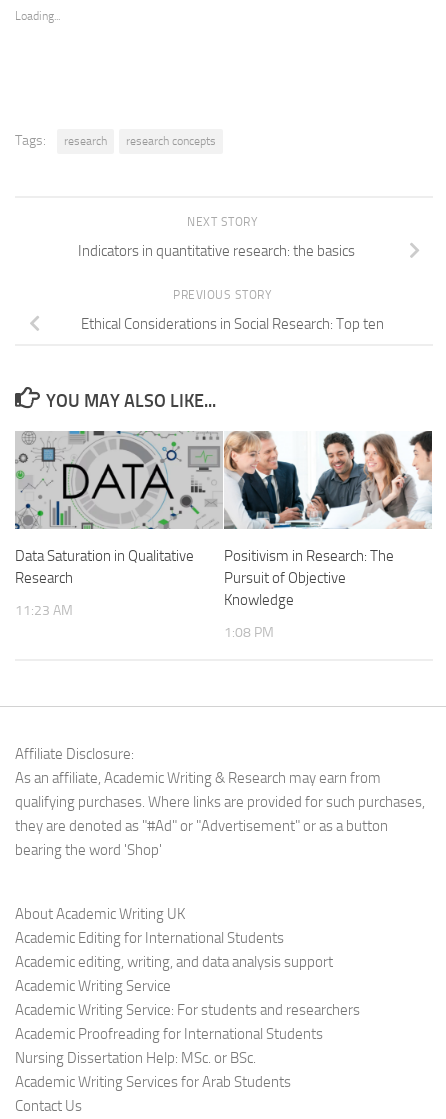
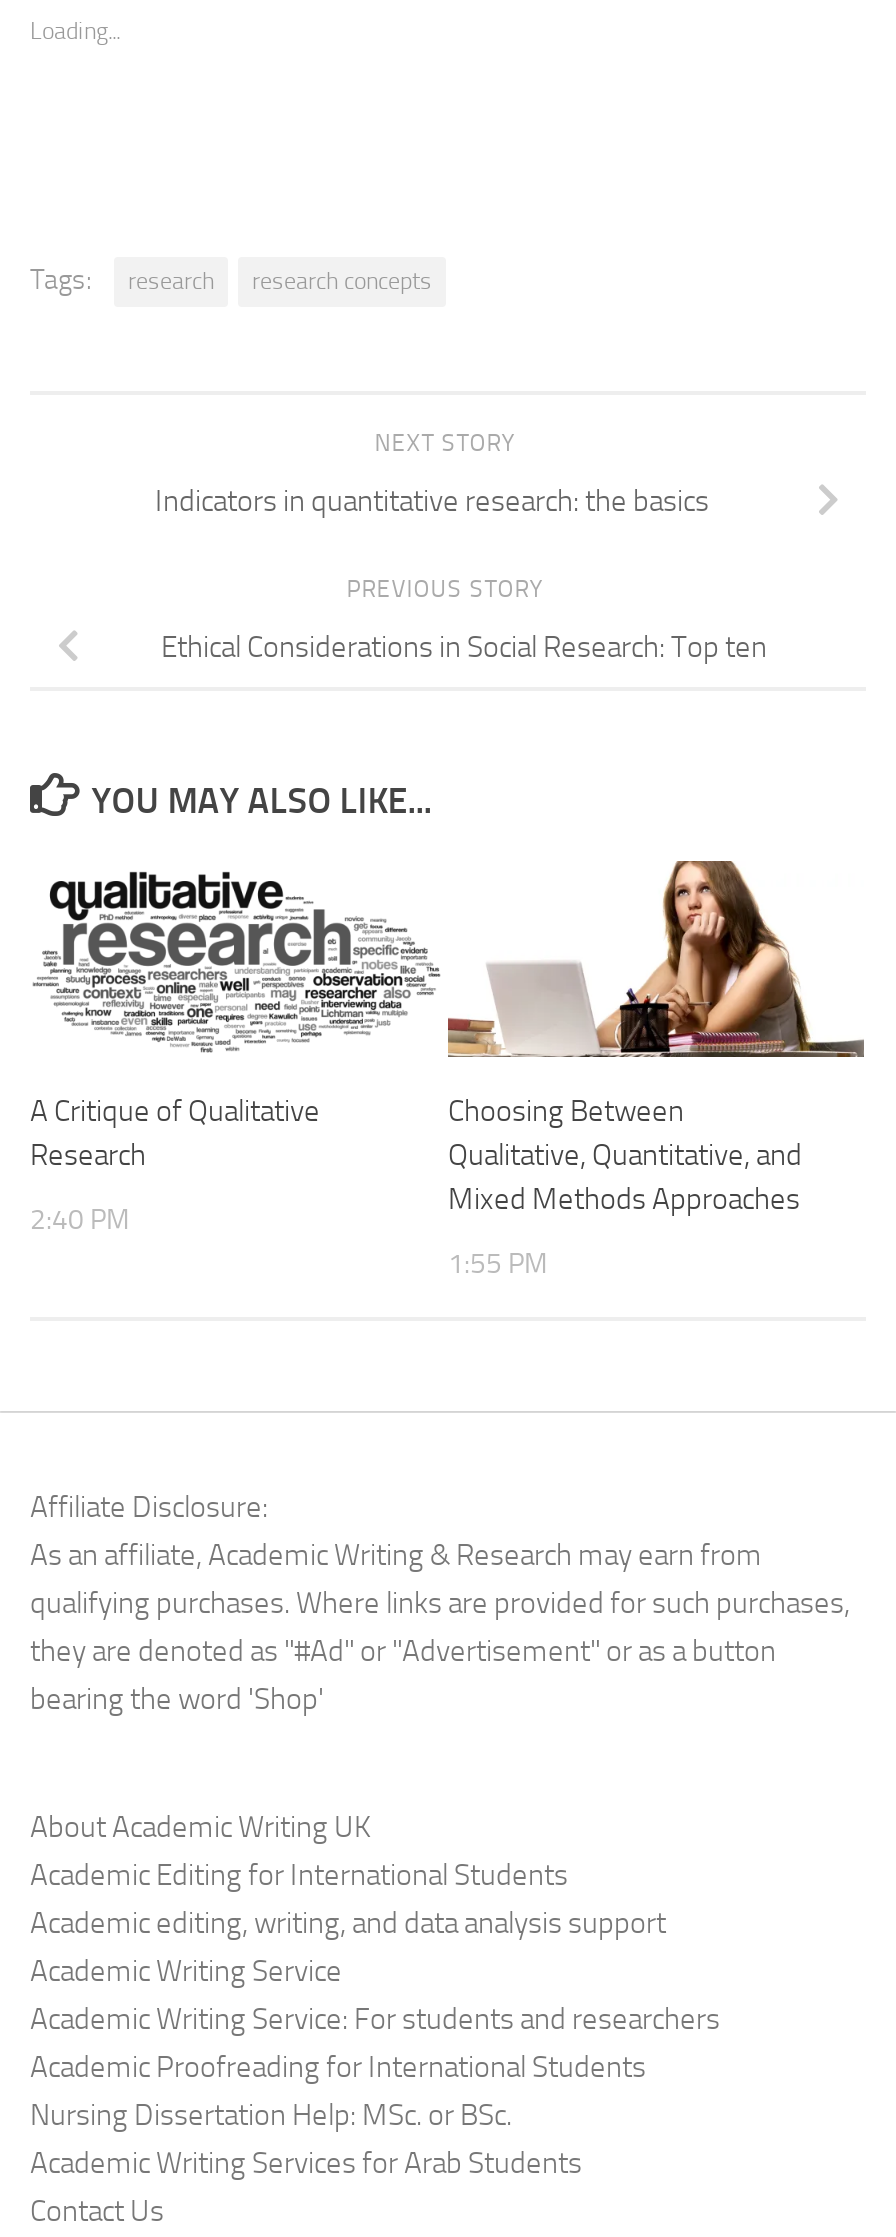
- [image]
- Data Saturation in Qualitative
+ [image]
+ A Critique of Qualitative

- Positivism in Research: The
- Pursuit of Objective
- Knowledge
+ Choosing Between
+ Qualitative, Quantitative, and
+ Mixed Methods Approaches

- 11:23 AM
+ 2:40 PM

- 1:08 PM
+ 1:55 PM
